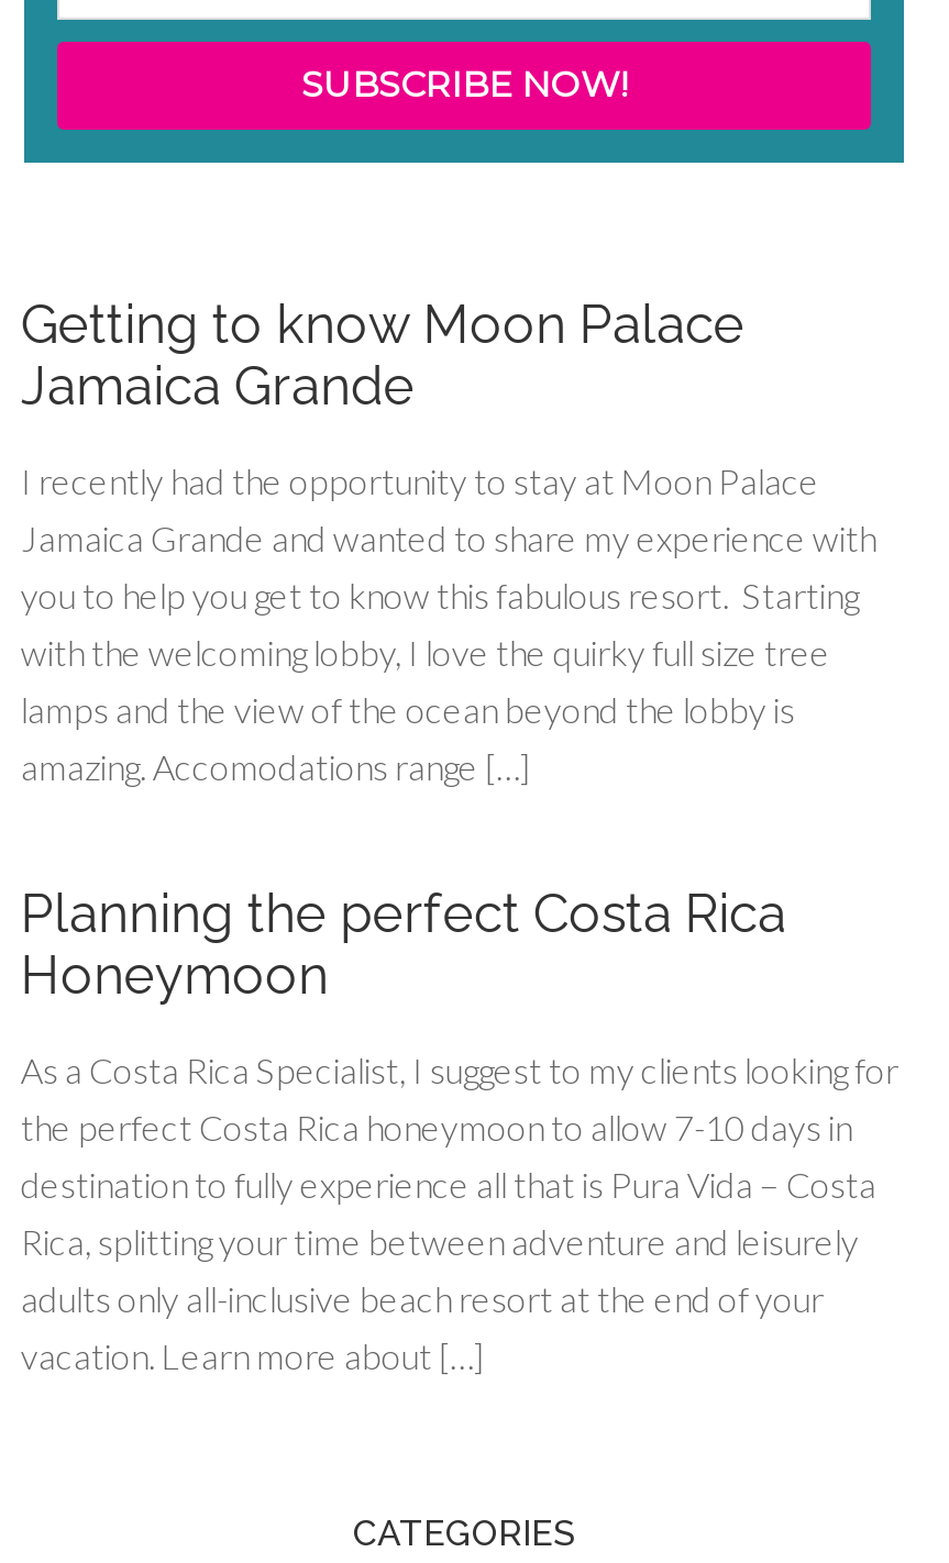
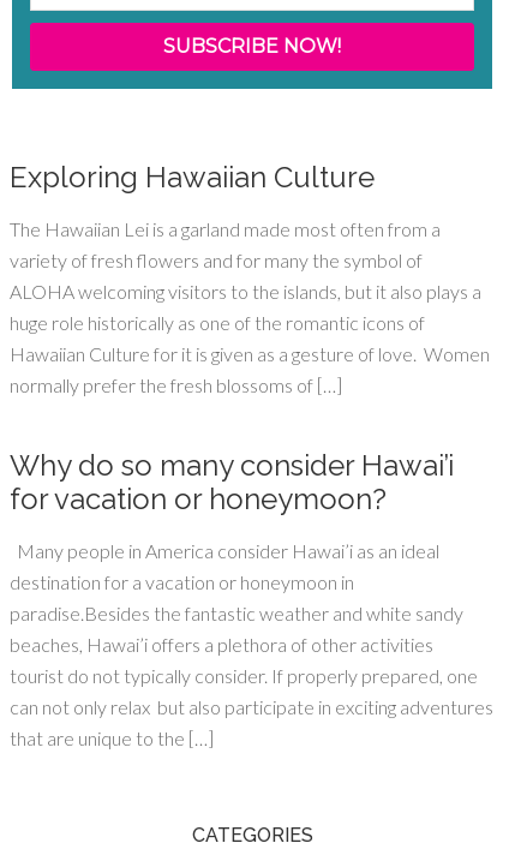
- Getting to know Moon Palace
- Jamaica Grande
+ Exploring Hawaiian Culture

- I recently had the opportunity to stay at Moon Palace
- Jamaica Grande and wanted to share my experience with
- you to help you get to know this fabulous resort. Starting
- with the welcoming lobby, I love the quirky full size tree
- lamps and the view of the ocean beyond the lobby is
- amazing. Accomodations range […]
+ The Hawaiian Lei is a garland made most often from a
+ variety of fresh flowers and for many the symbol of
+ ALOHA welcoming visitors to the islands, but it also plays a
+ huge role historically as one of the romantic icons of
+ Hawaiian Culture for it is given as a gesture of love. Women
+ normally prefer the fresh blossoms of […]

- Planning the perfect Costa Rica
- Honeymoon
+ Why do so many consider Hawai’i
+ for vacation or honeymoon?

- As a Costa Rica Specialist, I suggest to my clients looking for
- the perfect Costa Rica honeymoon to allow 7-10 days in
- destination to fully experience all that is Pura Vida – Costa
- Rica, splitting your time between adventure and leisurely
- adults only all-inclusive beach resort at the end of your
- vacation. Learn more about […]
+ Many people in America consider Hawai’i as an ideal
+ destination for a vacation or honeymoon in
+ paradise.Besides the fantastic weather and white sandy
+ beaches, Hawai’i offers a plethora of other activities
+ tourist do not typically consider. If properly prepared, one
+ can not only relax but also participate in exciting adventures
+ that are unique to the […]
